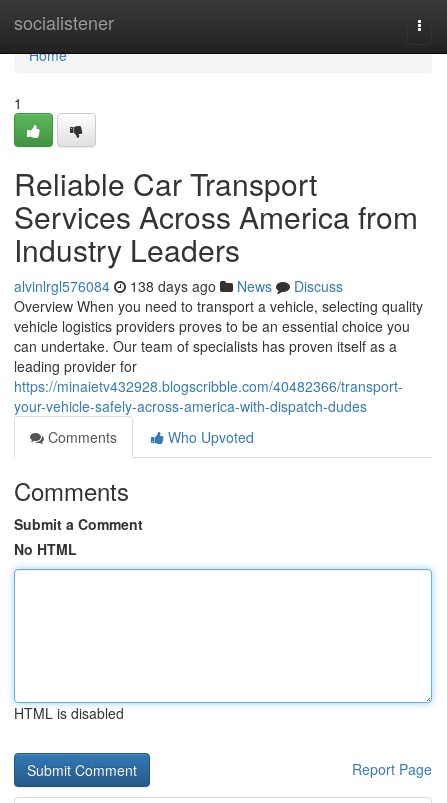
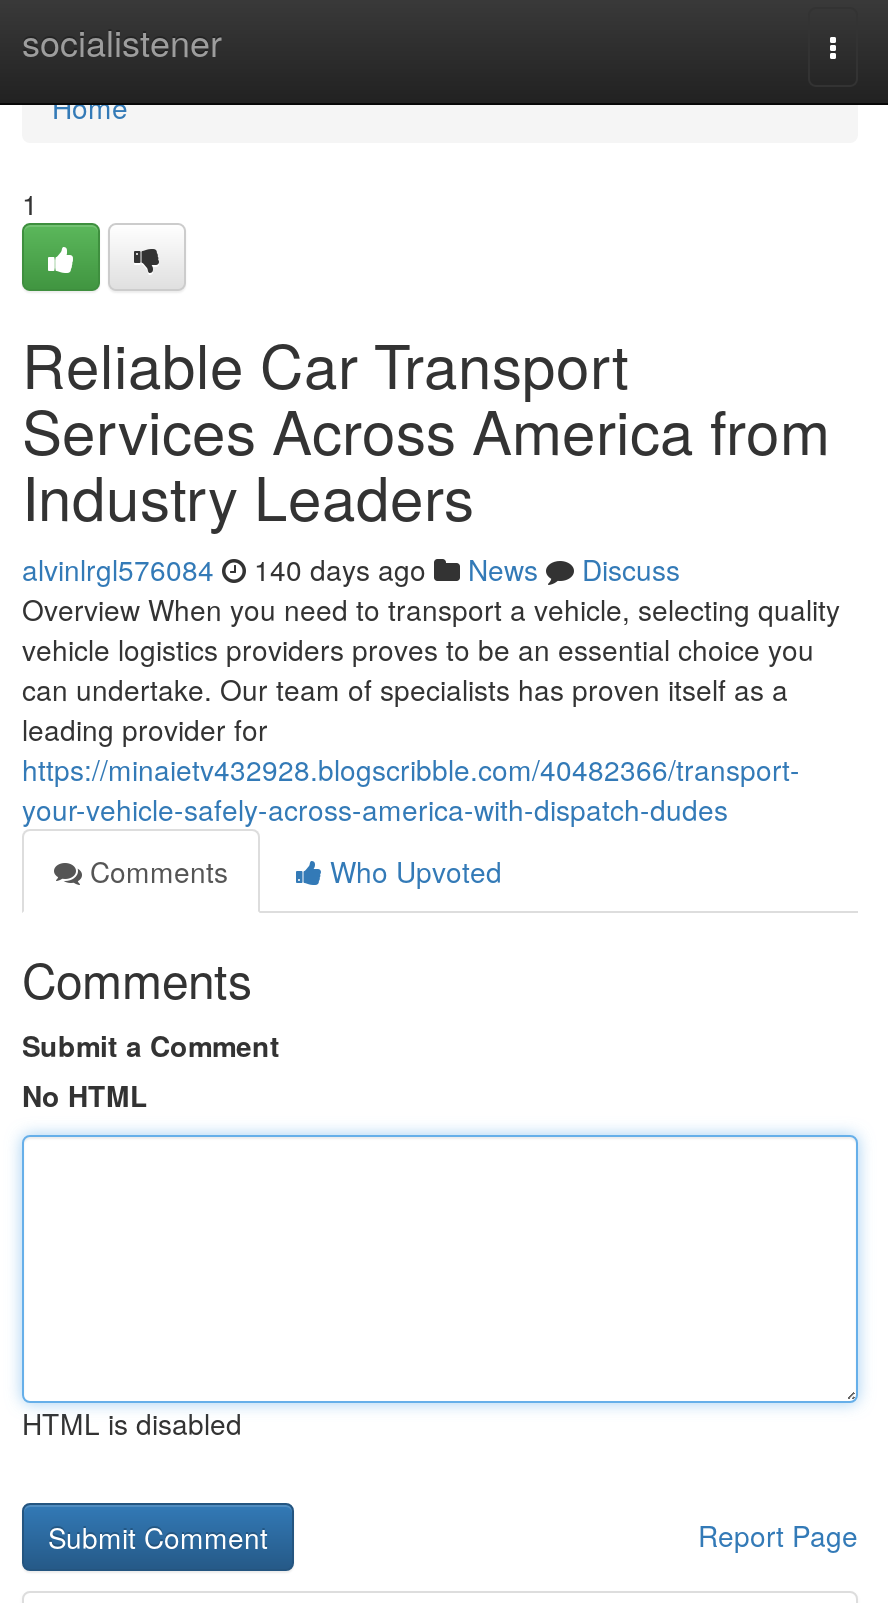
- alvinlrgl576084 138 days ago News Discuss
+ alvinlrgl576084 140 days ago News Discuss
